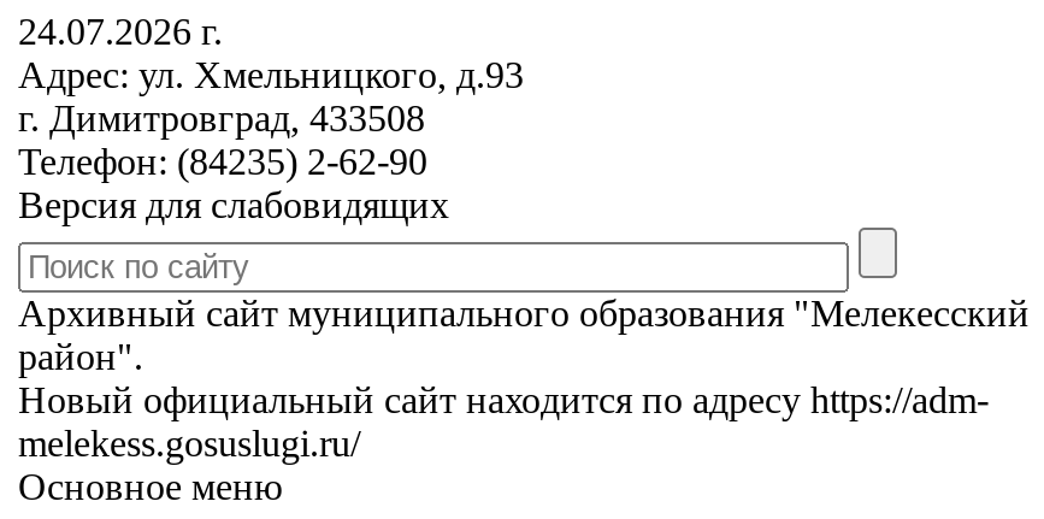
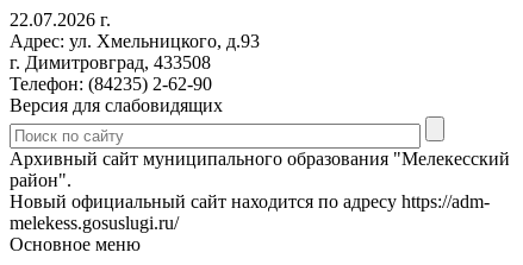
- 24.07.2026 г.
+ 22.07.2026 г.
